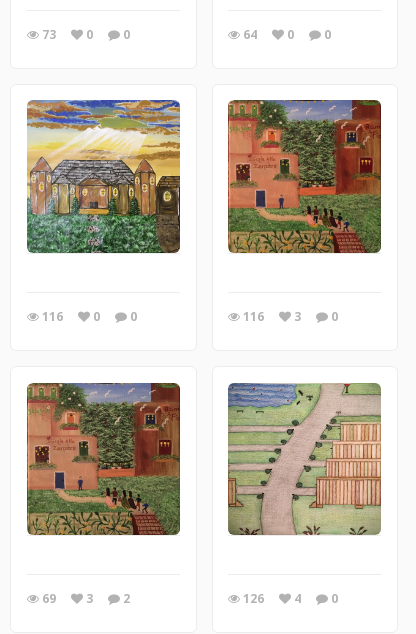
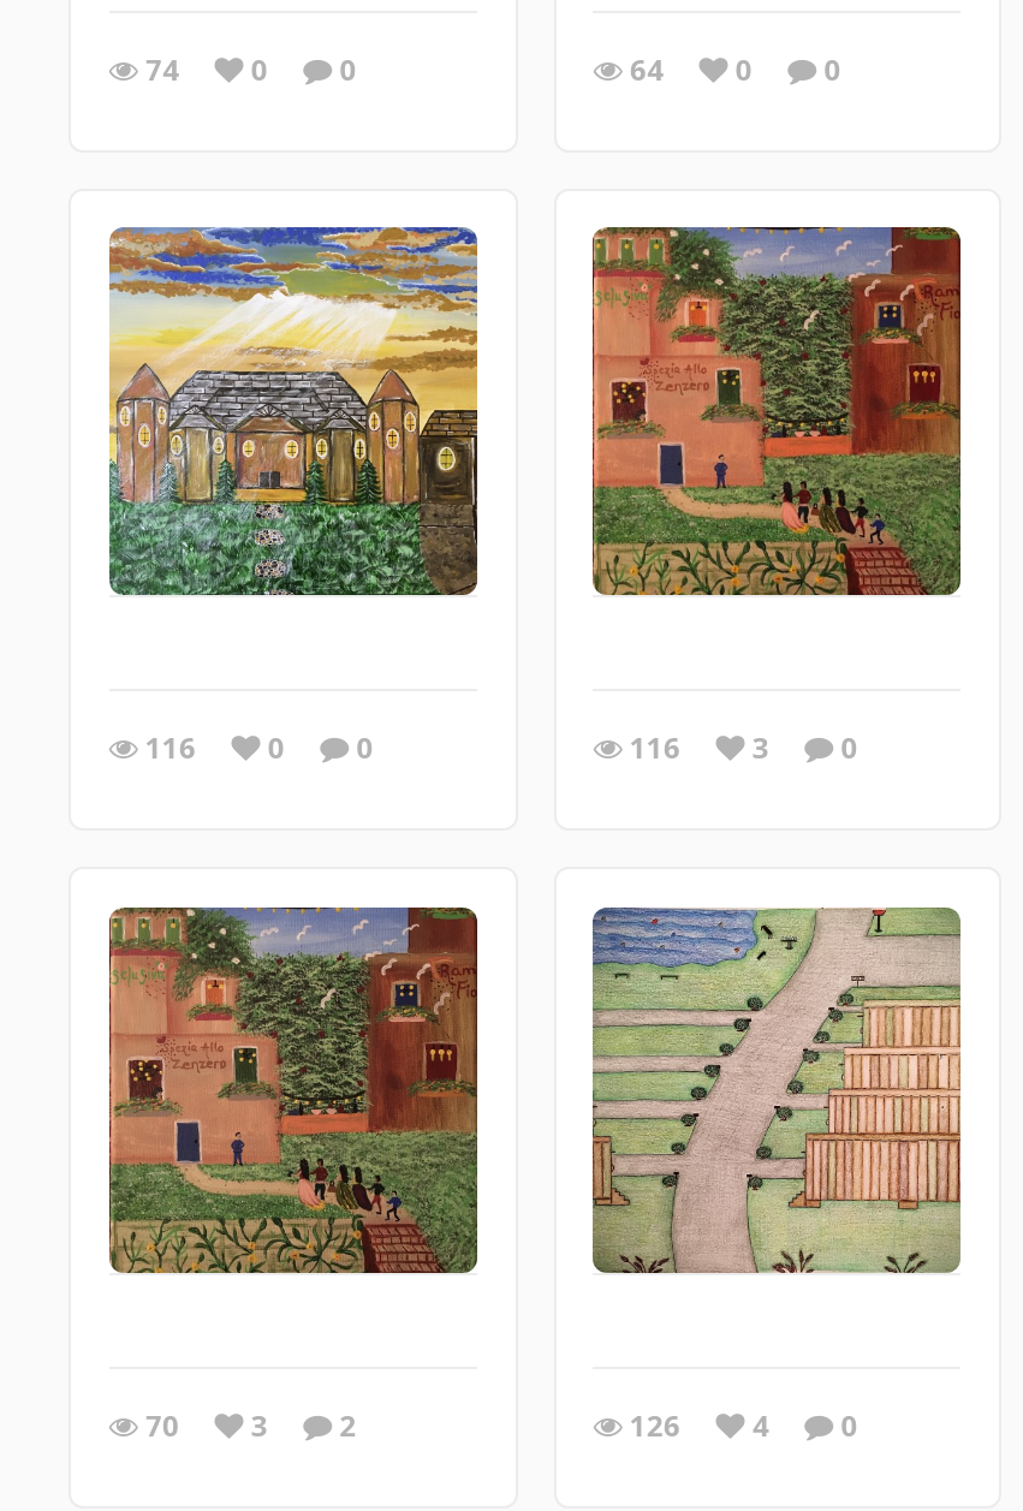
- 73 0 0
+ 74 0 0

- 69 3 2
+ 70 3 2
